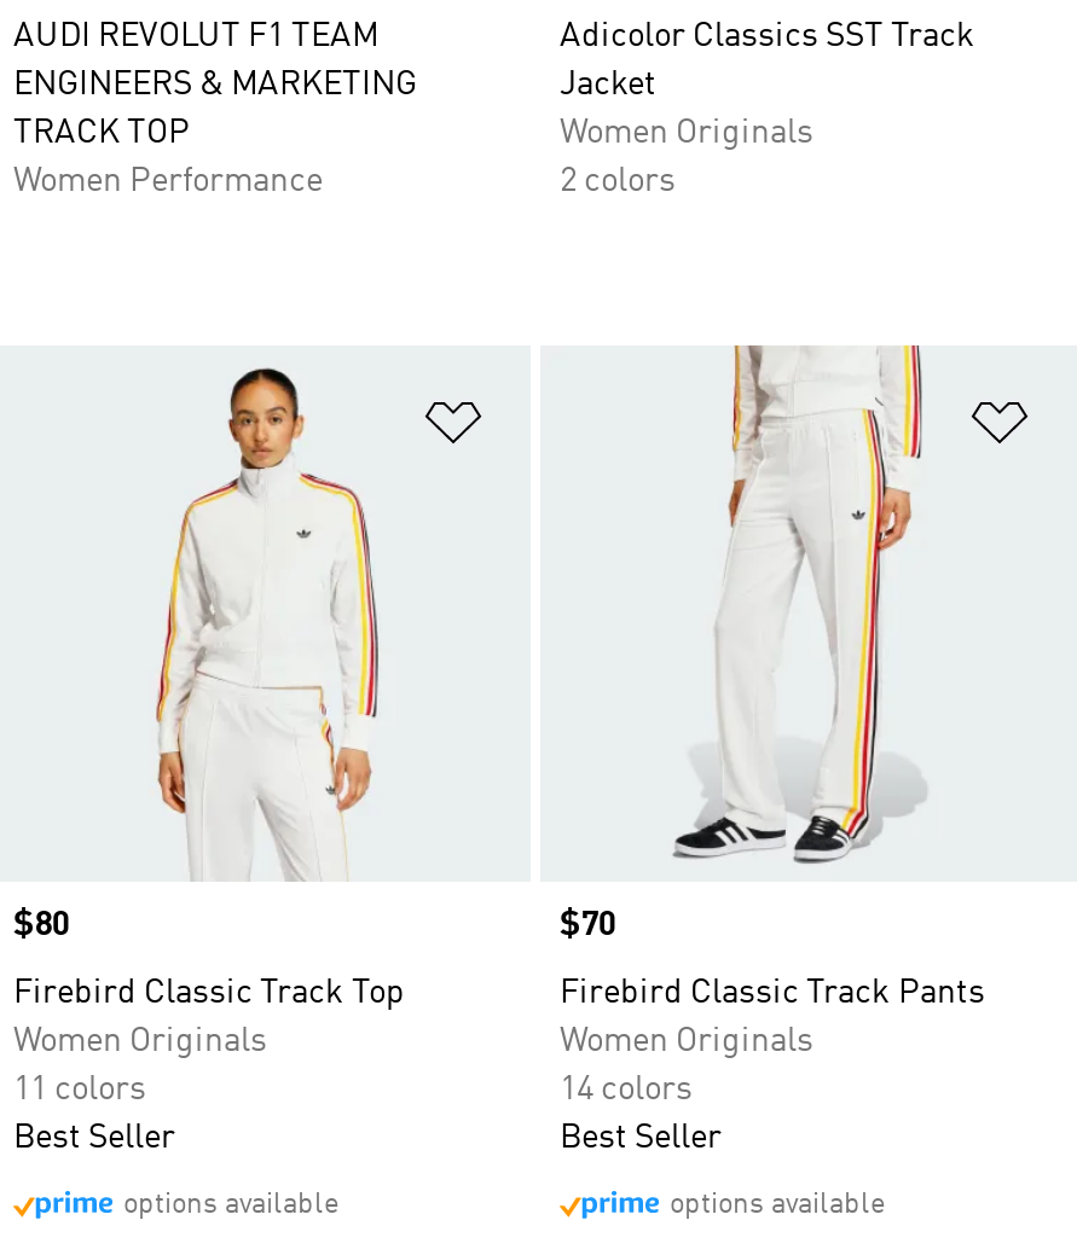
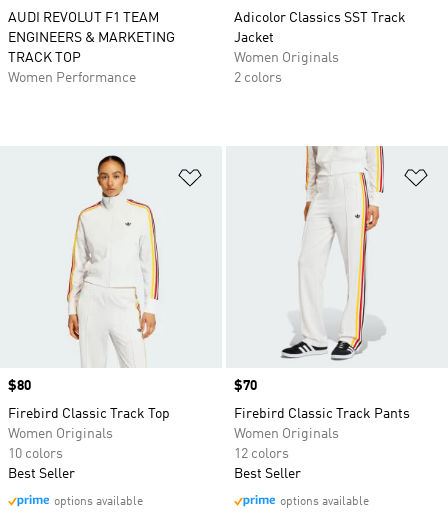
- 11 colors
+ 10 colors

- 14 colors
+ 12 colors
